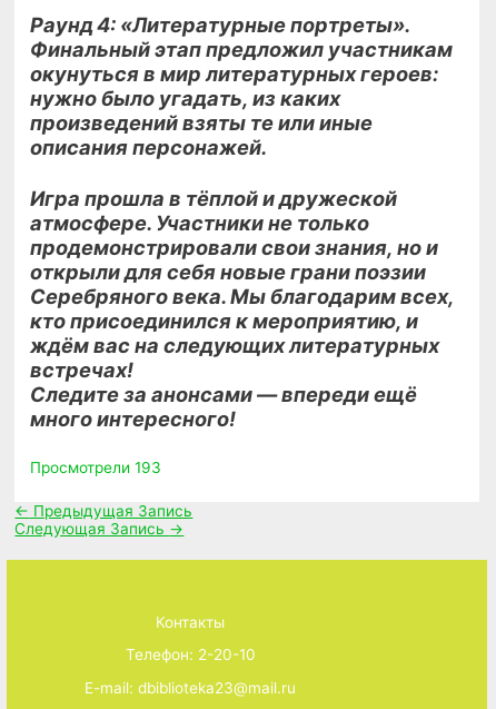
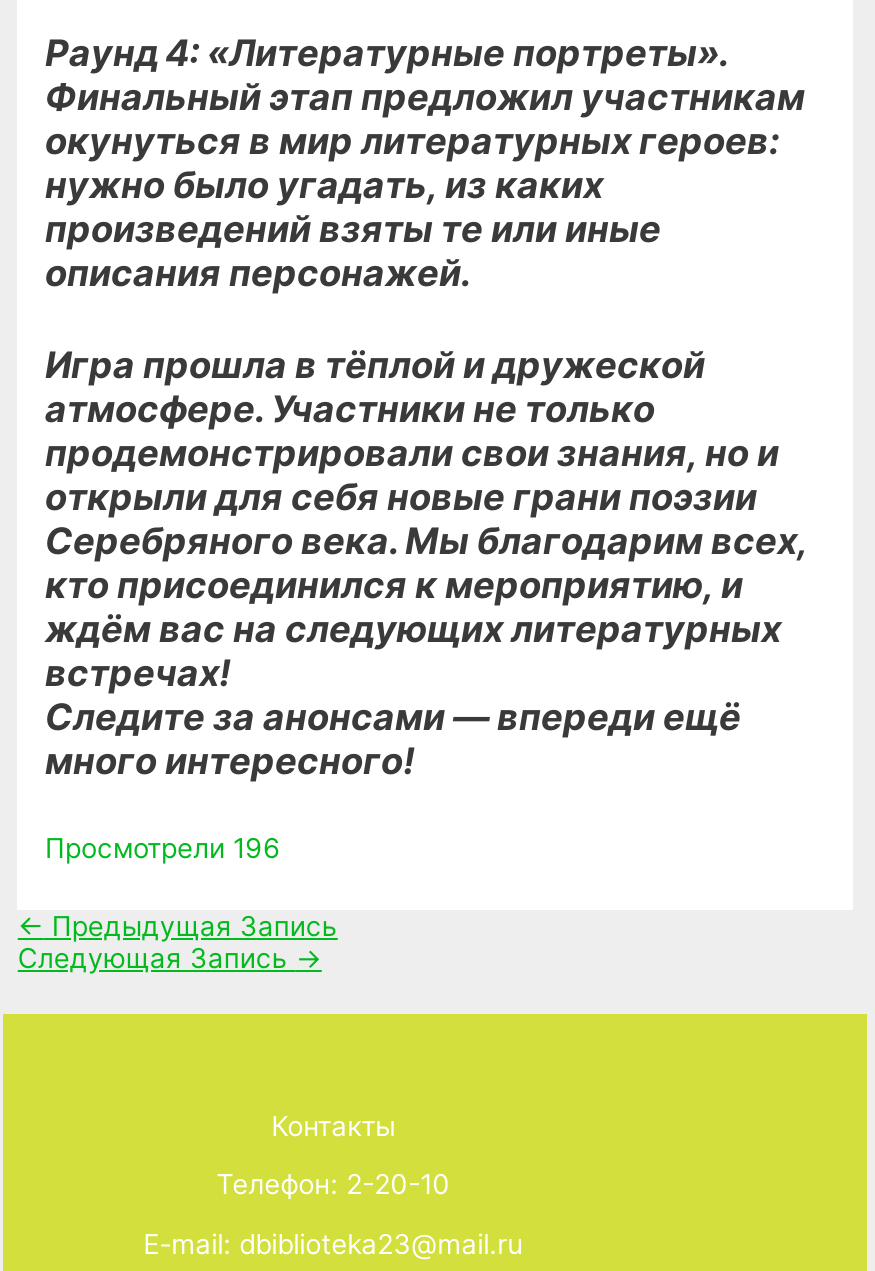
- Просмотрели 193
+ Просмотрели 196
